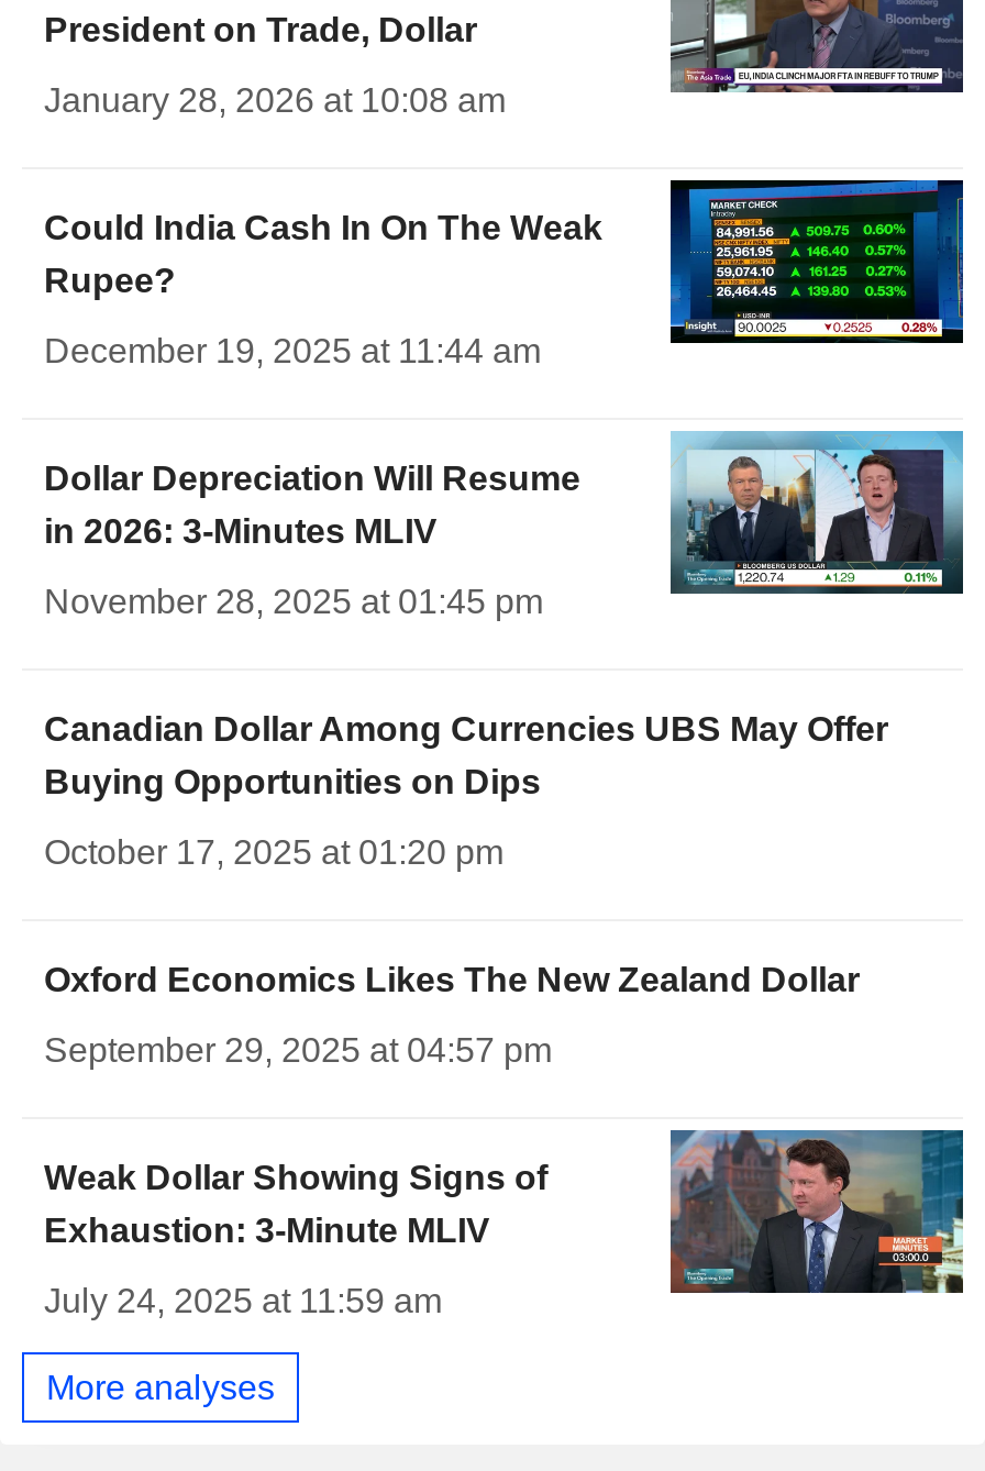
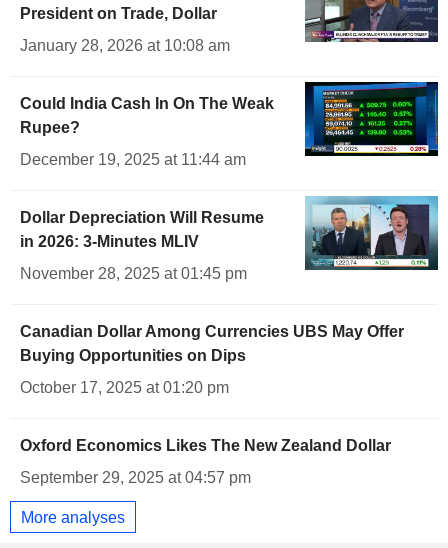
- [image]

- Weak Dollar Showing Signs of
- Exhaustion: 3-Minute MLIV
- July 24, 2025 at 11:59 am
